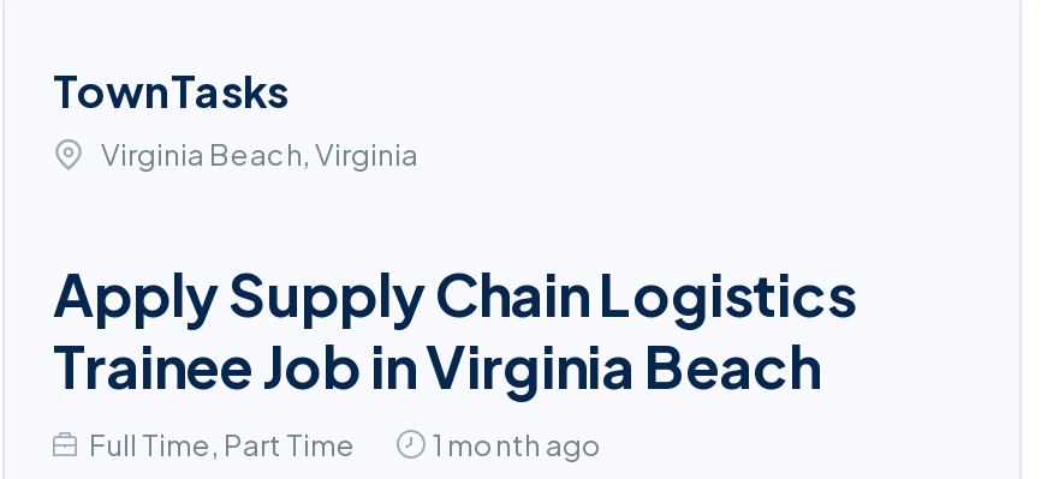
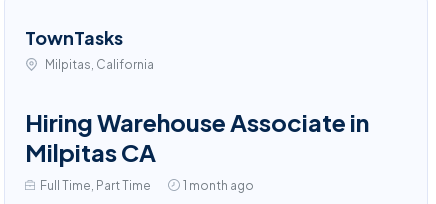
- Virginia Beach, Virginia
+ Milpitas, California

- Apply Supply Chain Logistics
- Trainee Job in Virginia Beach
+ Hiring Warehouse Associate in
+ Milpitas CA
